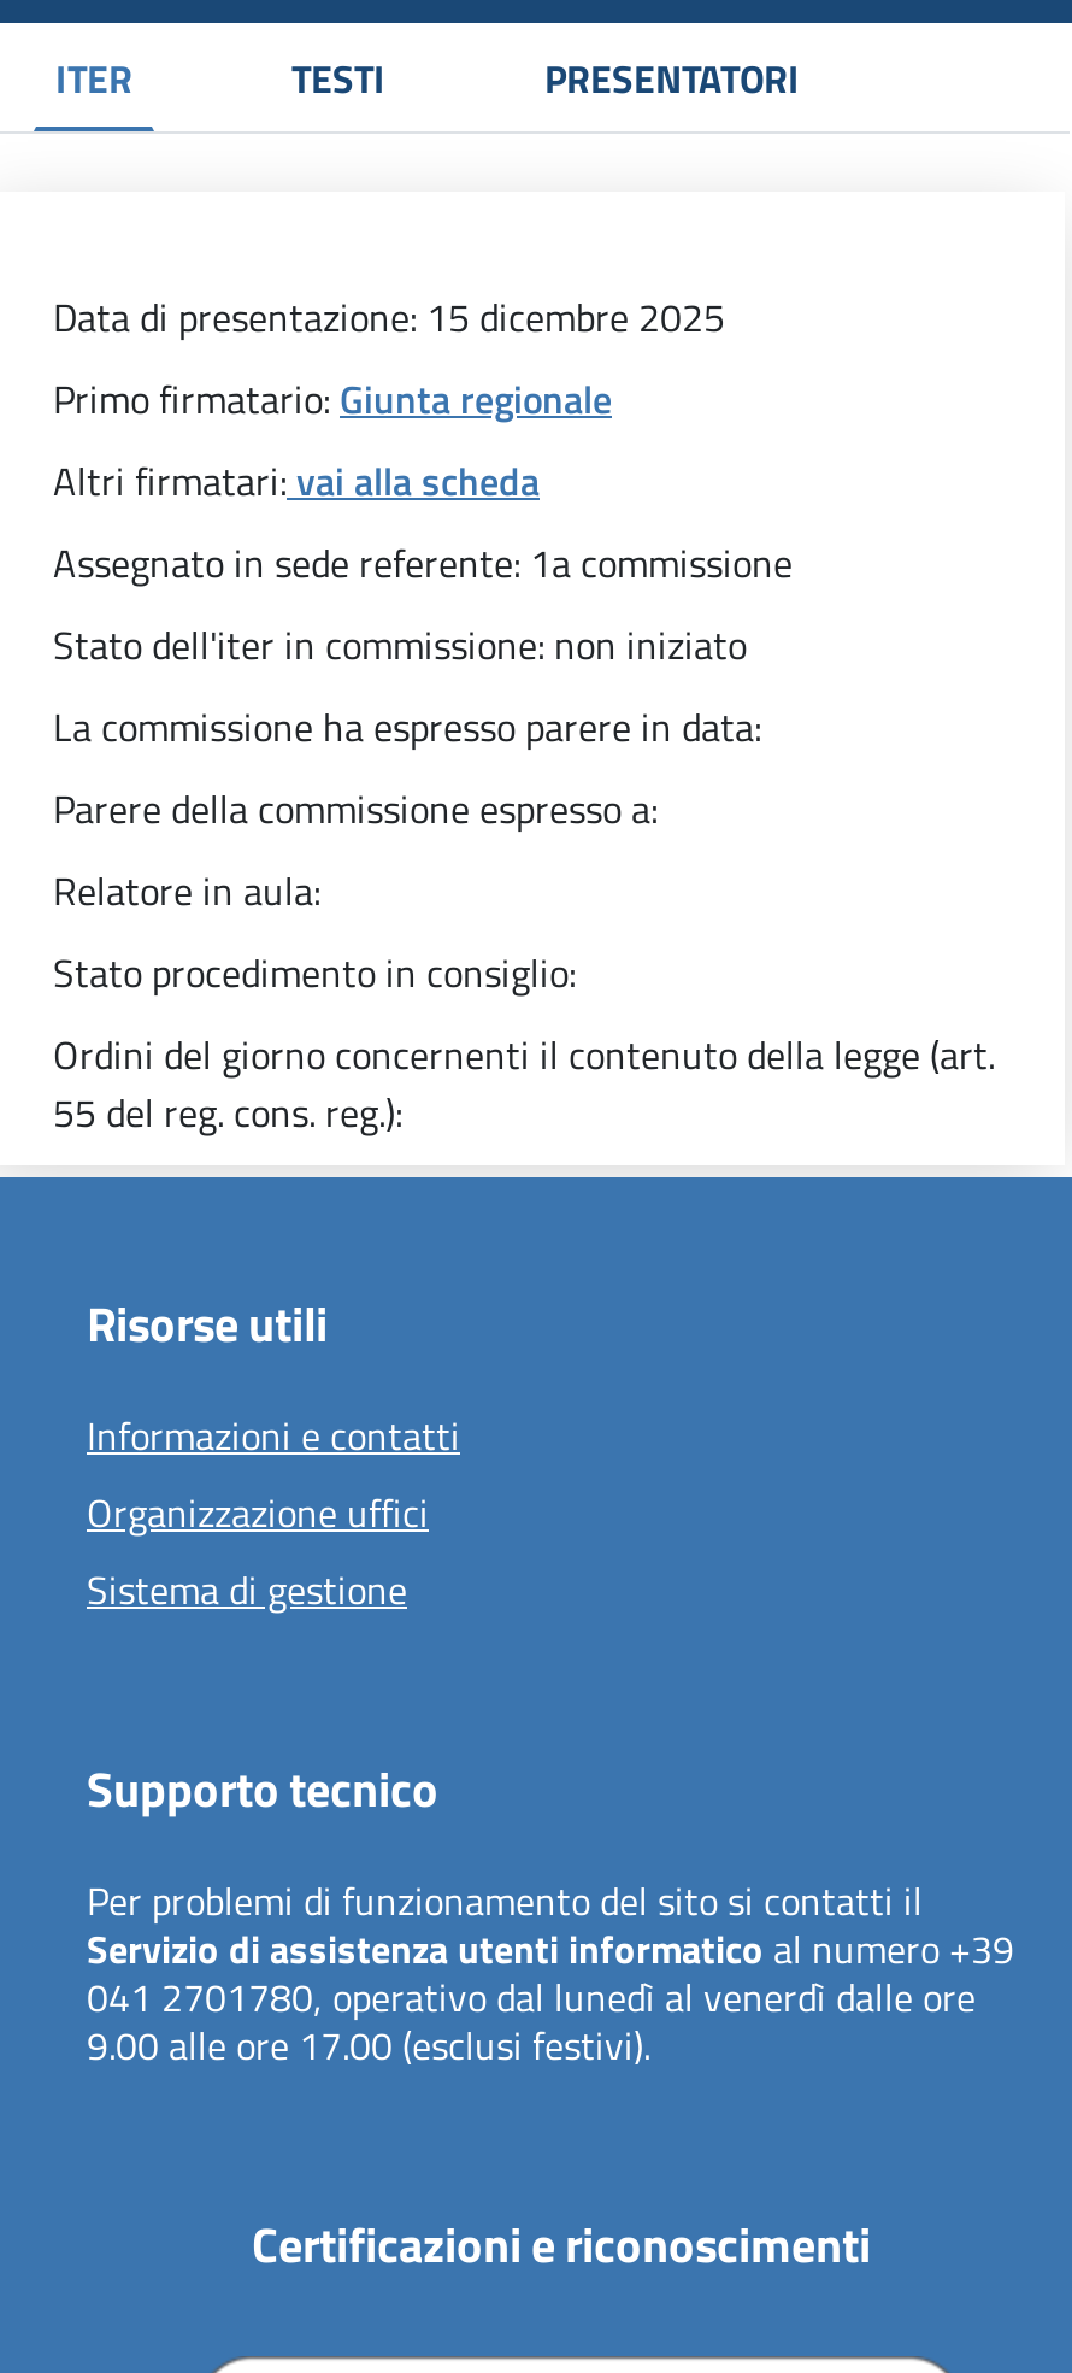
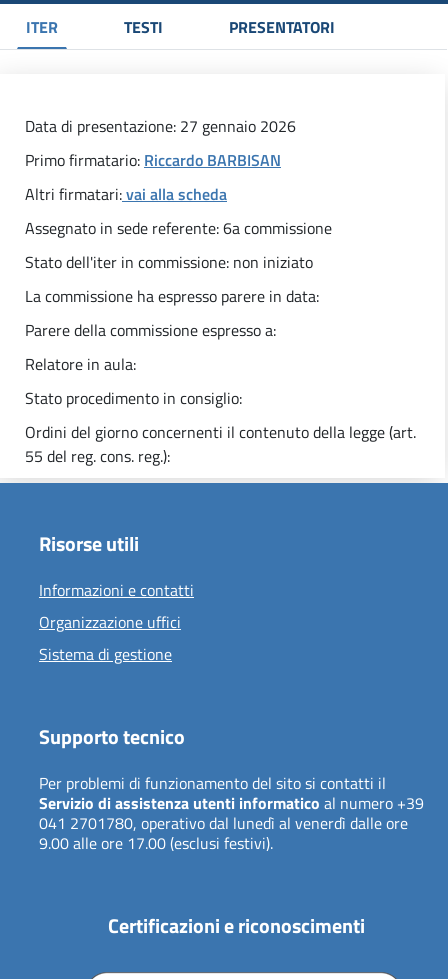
- Data di presentazione: 15 dicembre 2025
+ Data di presentazione: 27 gennaio 2026

- Primo firmatario: Giunta regionale
+ Primo firmatario: Riccardo BARBISAN

- Assegnato in sede referente: 1a commissione
+ Assegnato in sede referente: 6a commissione
